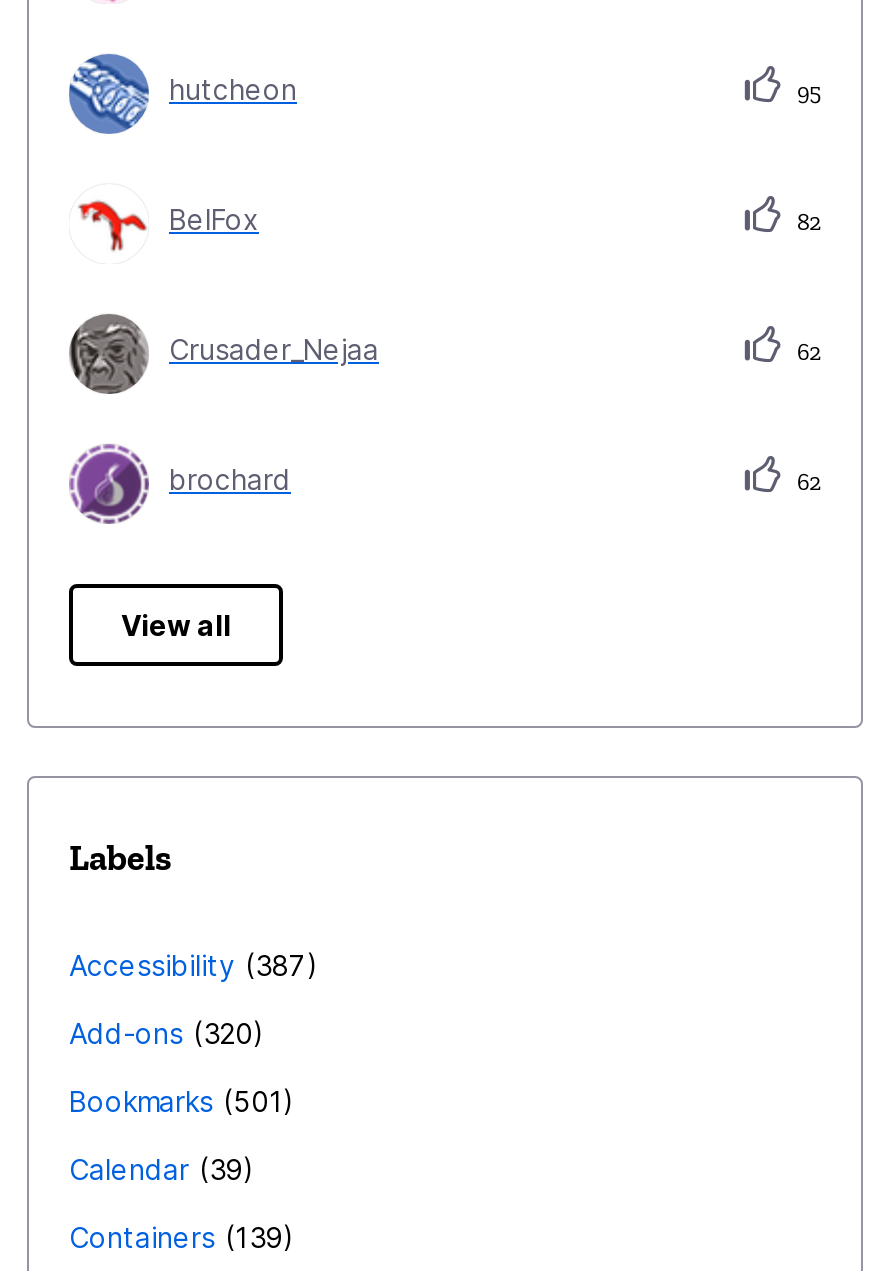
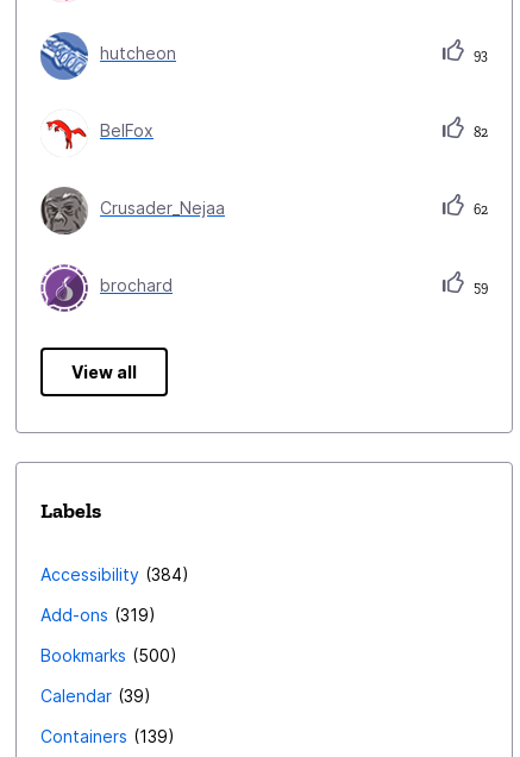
- 95
+ 93

- 62
+ 59

- Accessibility 387
+ Accessibility 384

- Add-ons 320
+ Add-ons 319

- Bookmarks 501
+ Bookmarks 500
